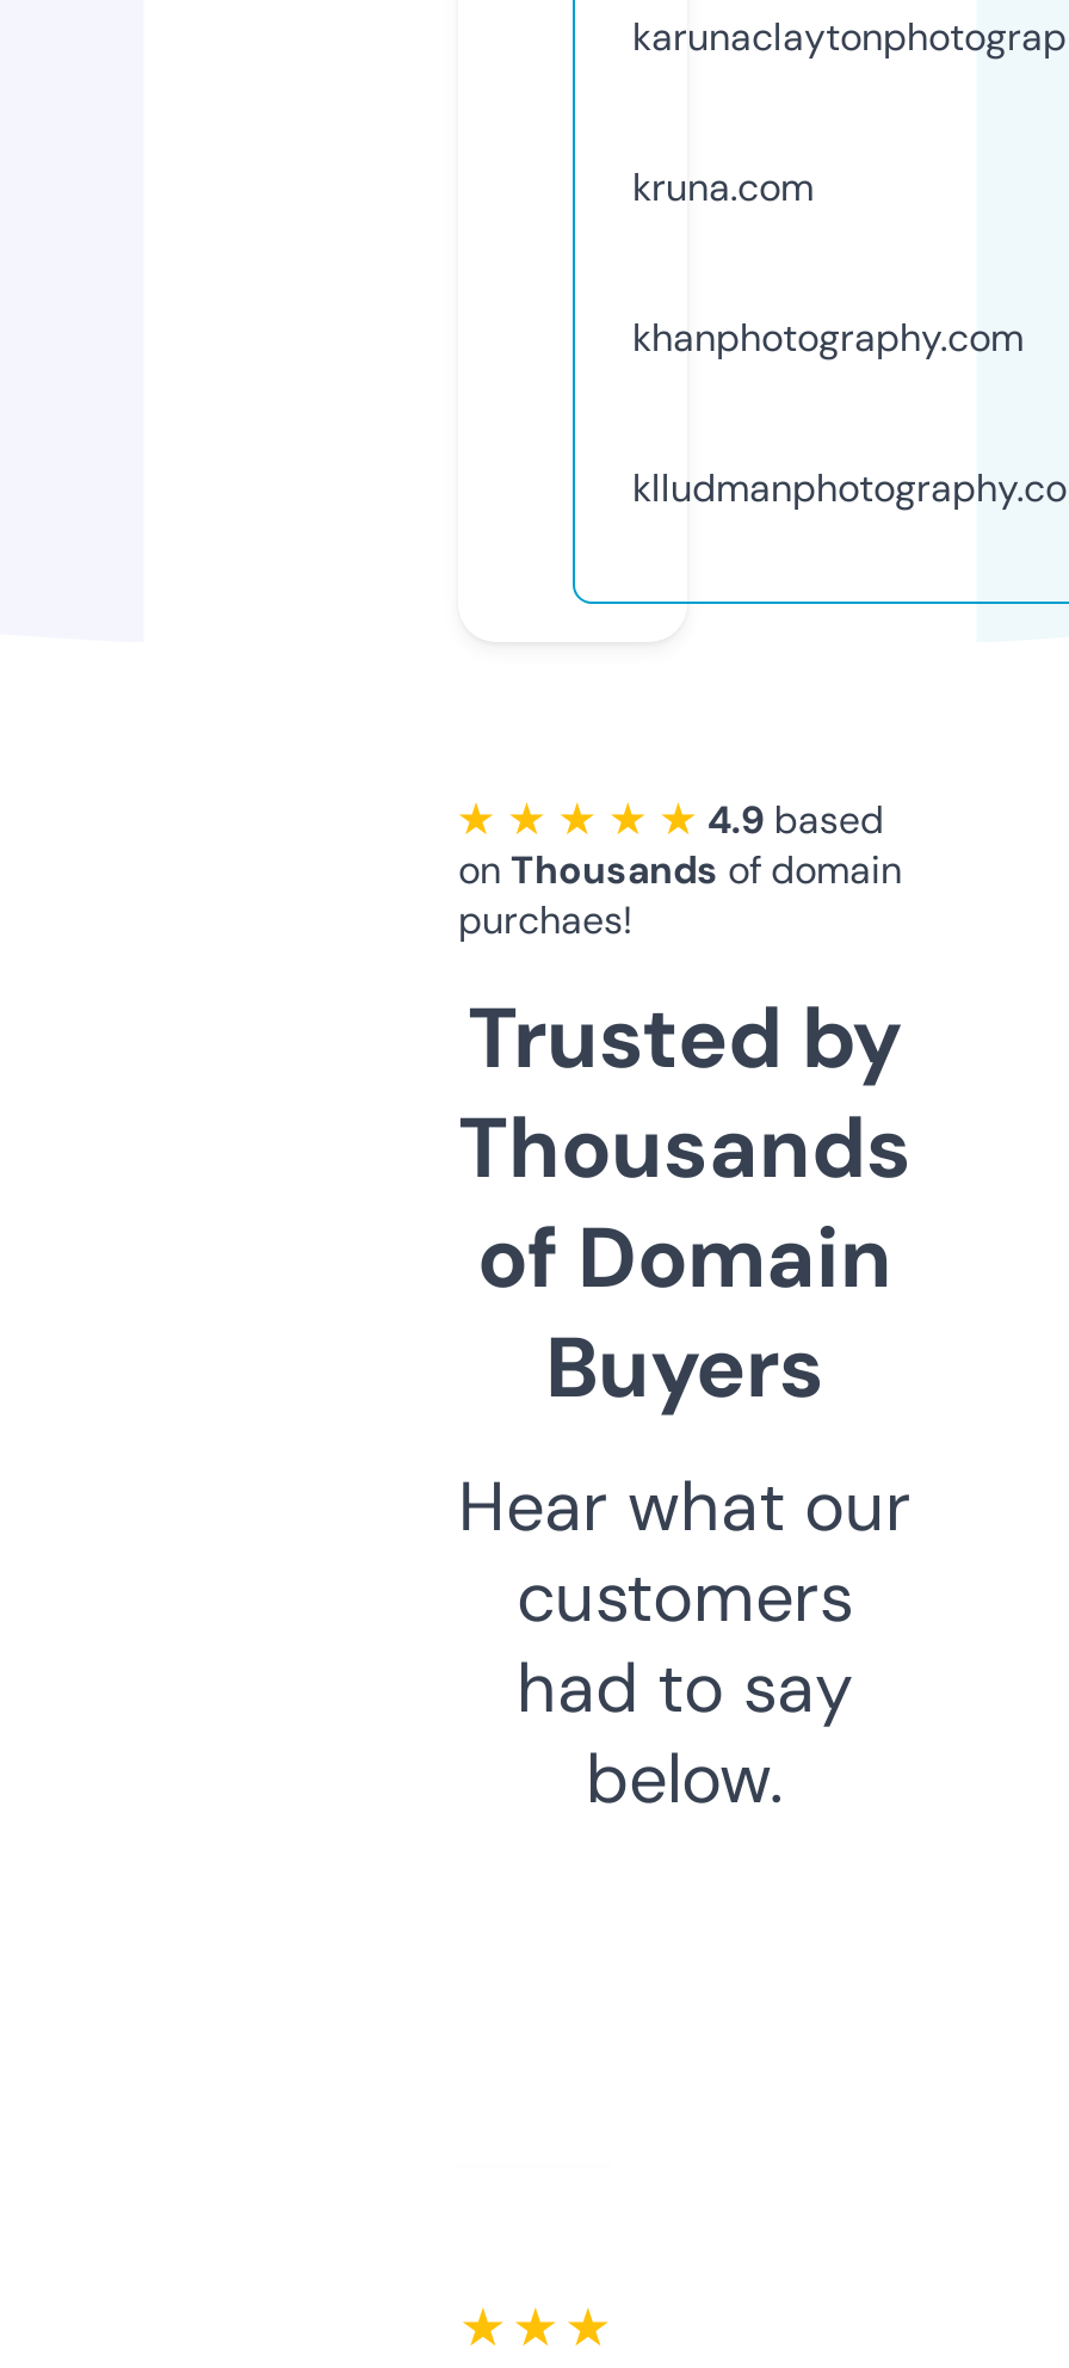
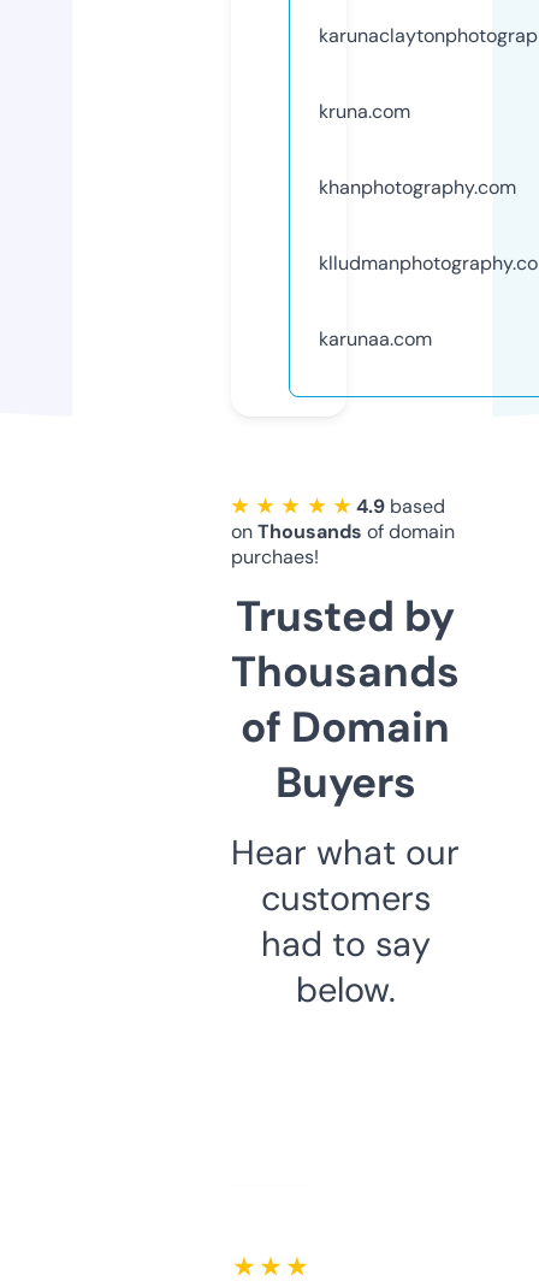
+ karunaa.com
